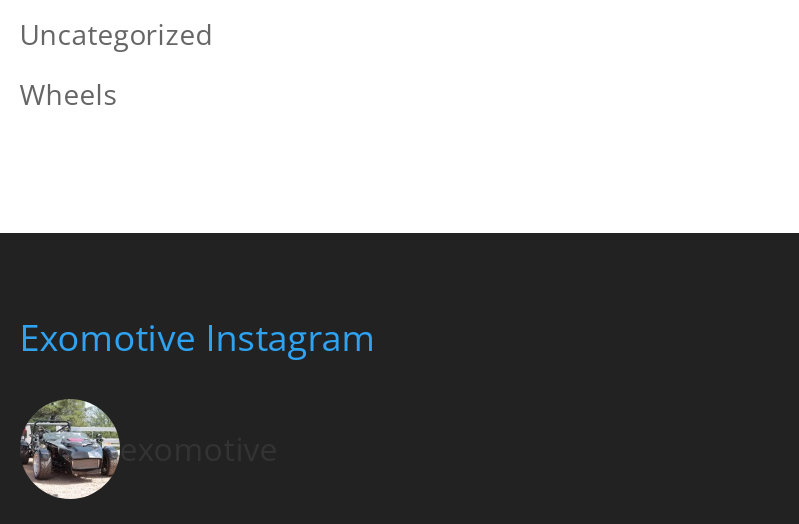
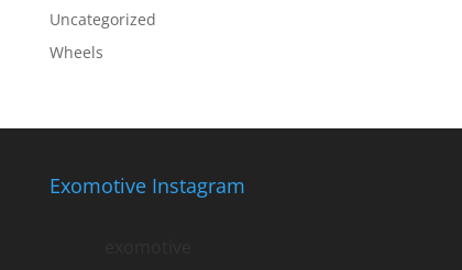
- [image]
